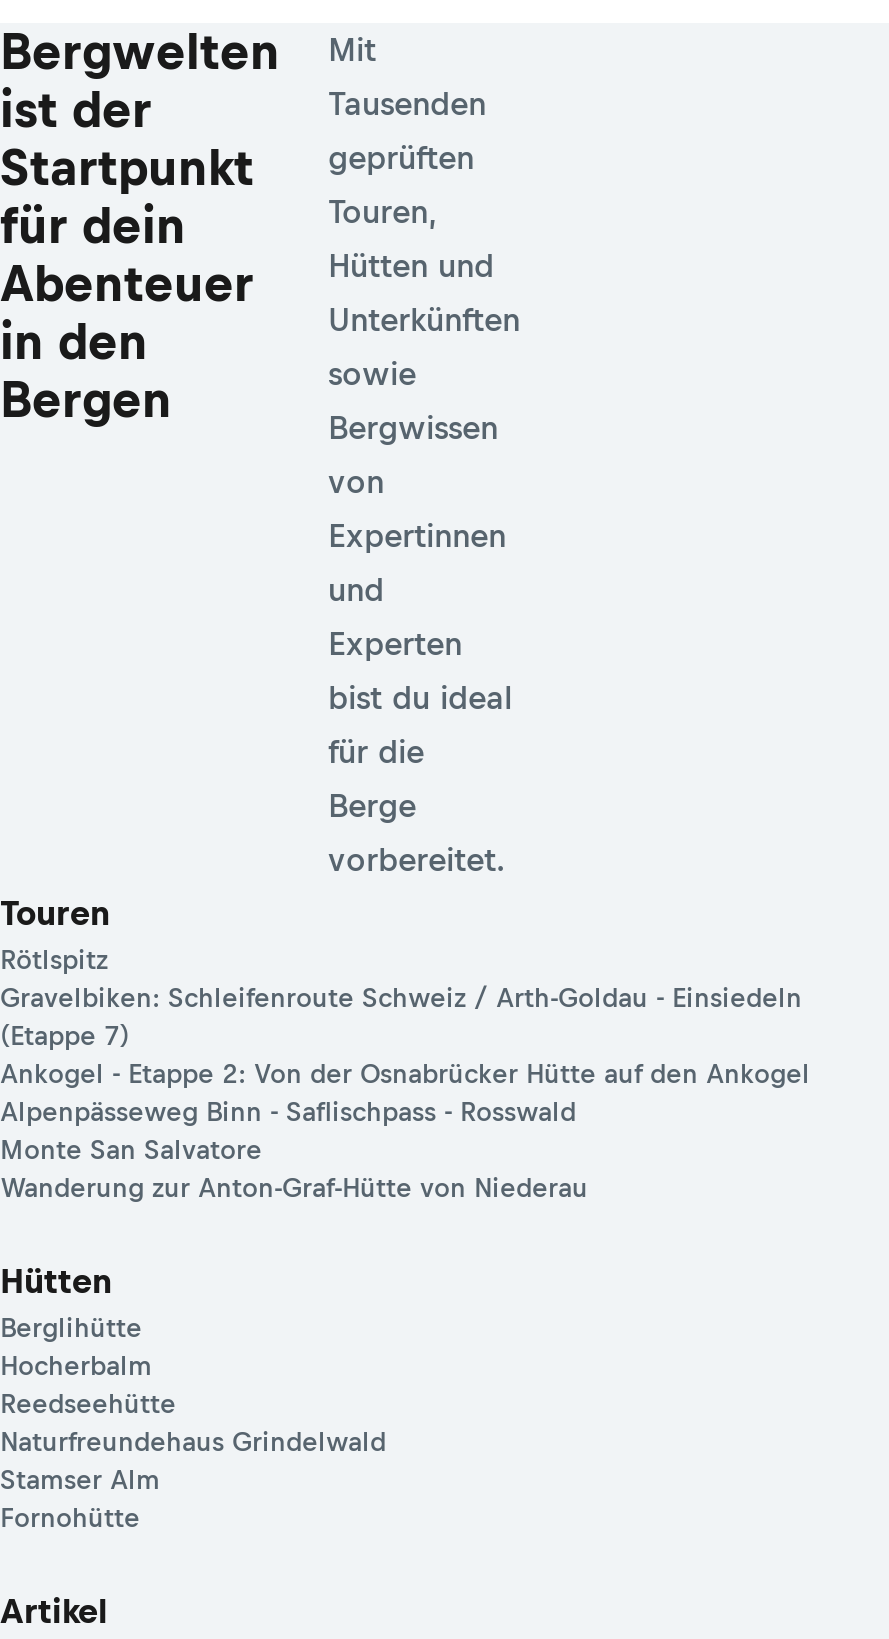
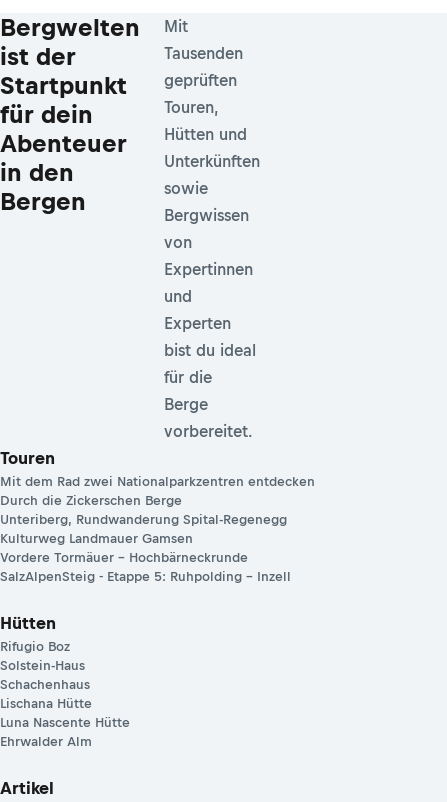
- Rötlspitz
- Gravelbiken: Schleifenroute Schweiz / Arth-Goldau - Einsiedeln
- (Etappe 7)
- Ankogel - Etappe 2: Von der Osnabrücker Hütte auf den Ankogel
- Alpenpässeweg Binn - Saflischpass - Rosswald
- Monte San Salvatore
- Wanderung zur Anton-Graf-Hütte von Niederau
+ Mit dem Rad zwei Nationalparkzentren entdecken
+ Durch die Zickerschen Berge
+ Unteriberg, Rundwanderung Spital-Regenegg
+ Kulturweg Landmauer Gamsen
+ Vordere Tormäuer – Hochbärneckrunde
+ SalzAlpenSteig - Etappe 5: Ruhpolding – Inzell

- Berglihütte
- Hocherbalm
- Reedseehütte
- Naturfreundehaus Grindelwald
- Stamser Alm
- Fornohütte
+ Rifugio Boz
+ Solstein-Haus
+ Schachenhaus
+ Lischana Hütte
+ Luna Nascente Hütte
+ Ehrwalder Alm
